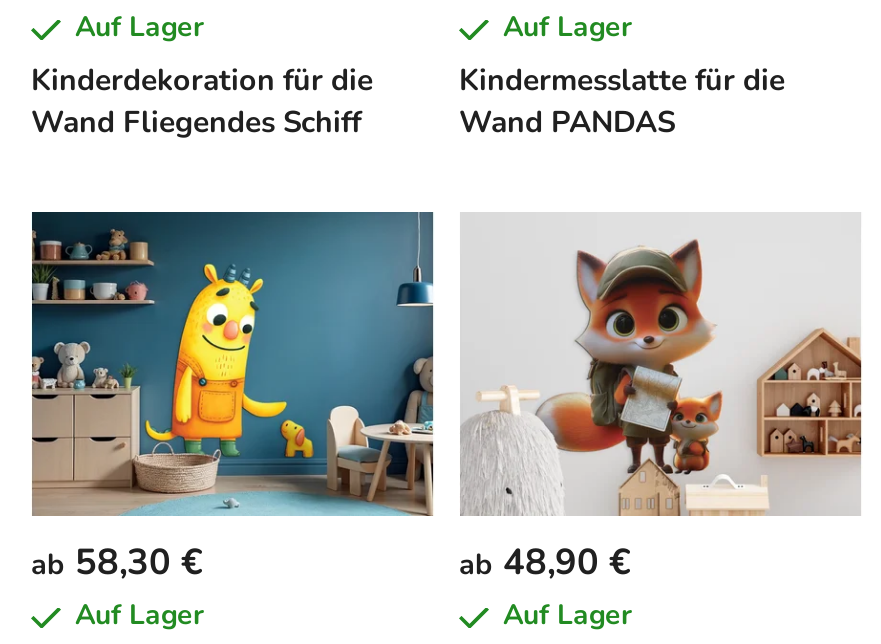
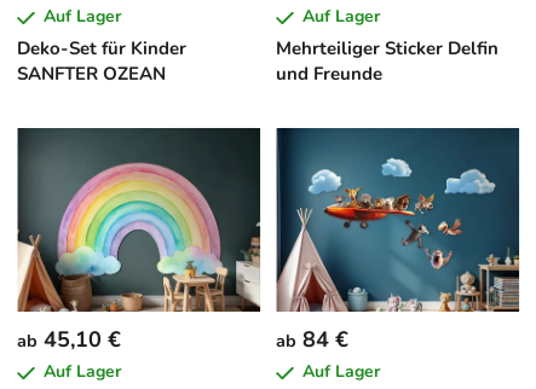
- Kinderdekoration für die
- Wand Fliegendes Schiff
+ Deko-Set für Kinder
+ SANFTER OZEAN

- Kindermesslatte für die
- Wand PANDAS
+ Mehrteiliger Sticker Delfin
+ und Freunde

- [image]
- ab 58,30 €
+ [image]
+ ab 45,10 €

- [image]
- ab 48,90 €
+ [image]
+ ab 84 €
